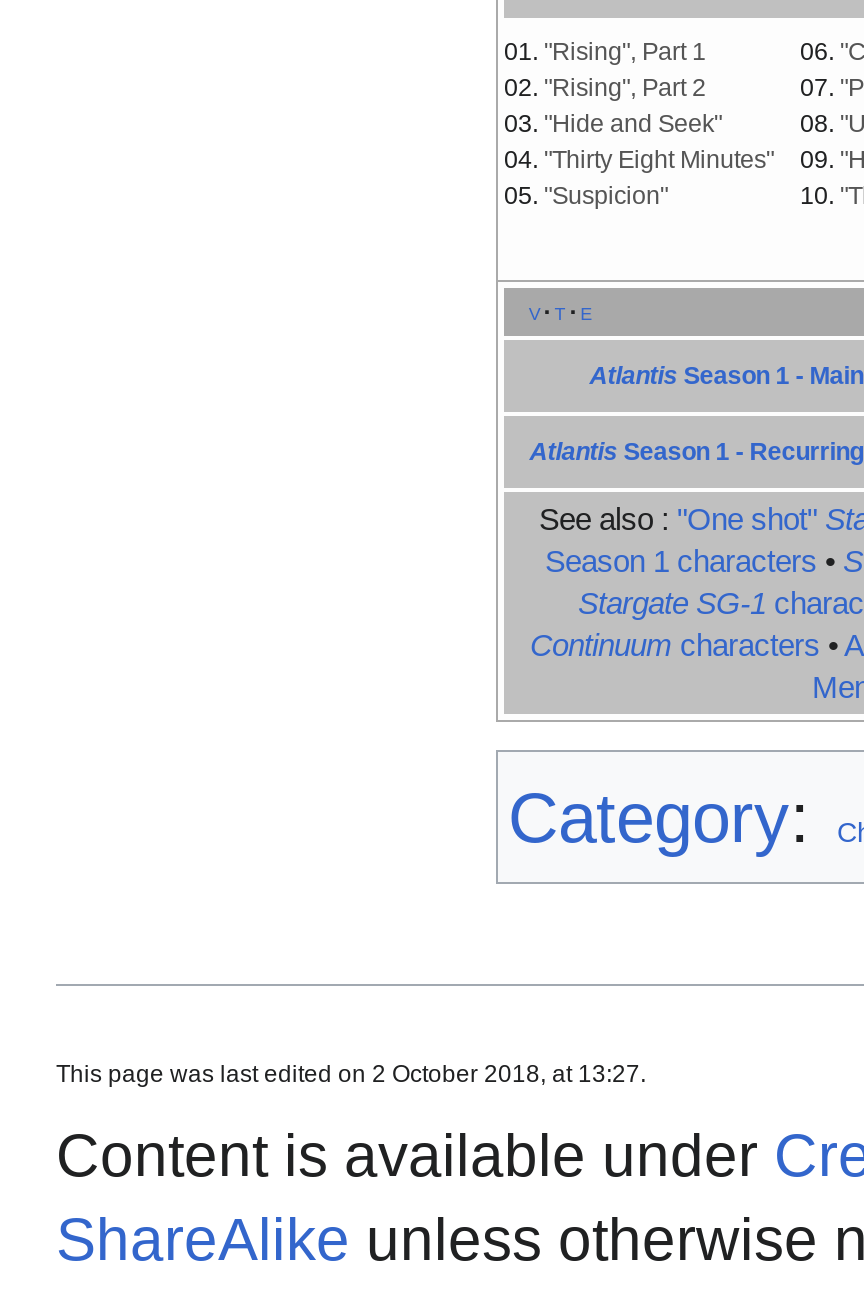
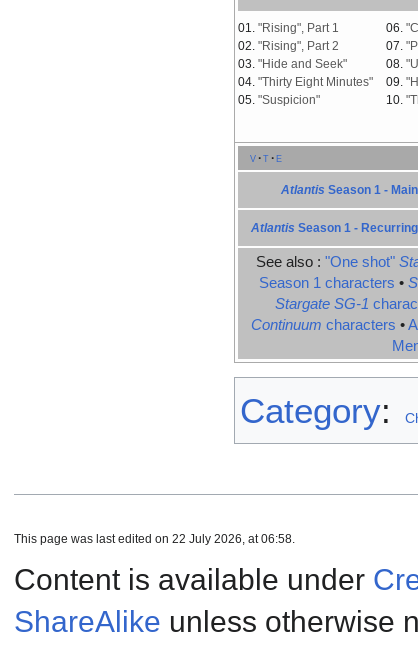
- This page was last edited on 2 October 2018, at 13:27.
+ This page was last edited on 22 July 2026, at 06:58.
